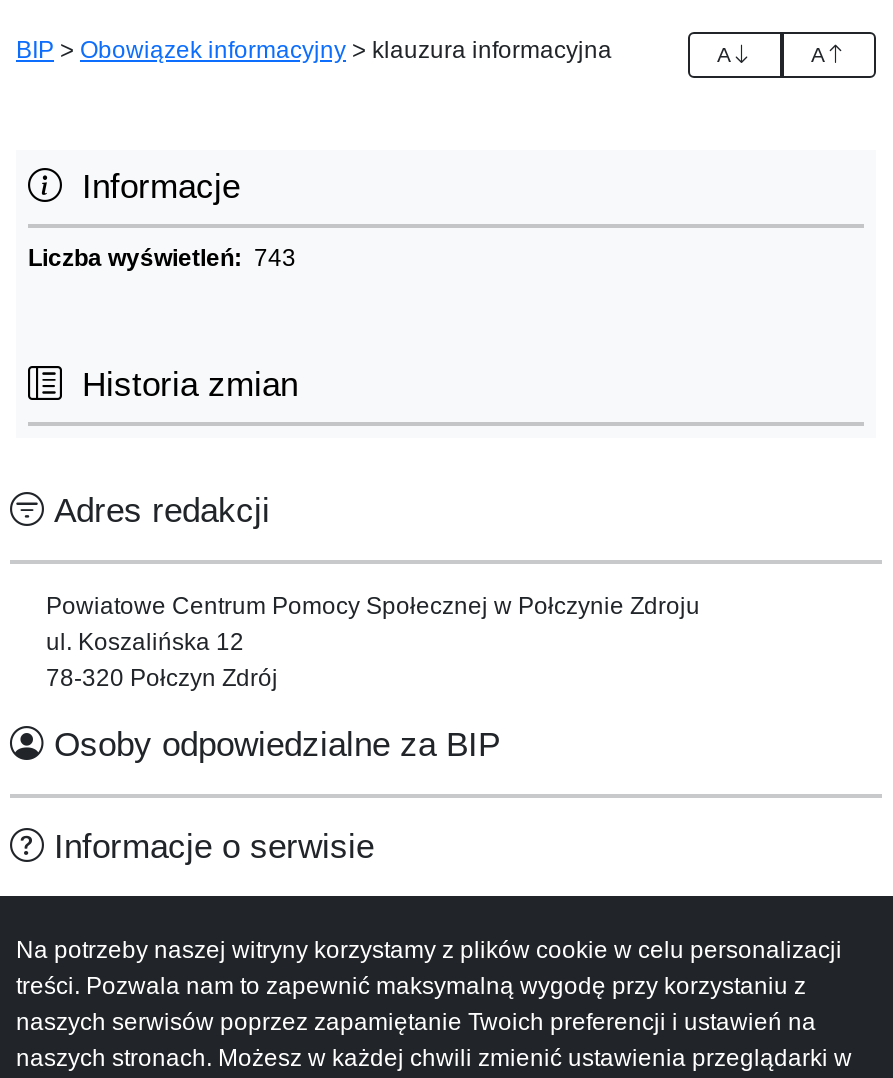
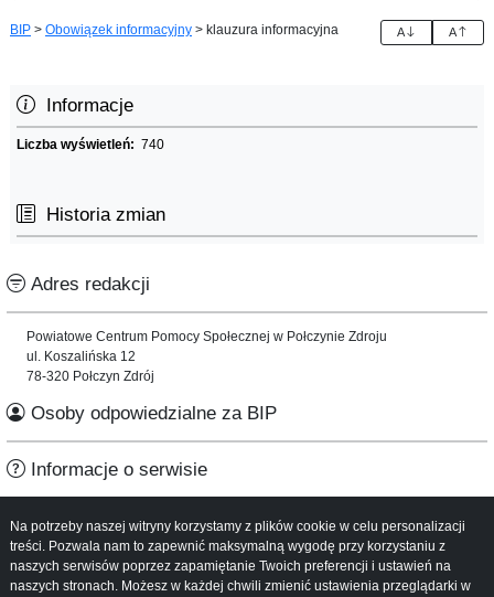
- Liczba wyświetleń: 743
+ Liczba wyświetleń: 740
